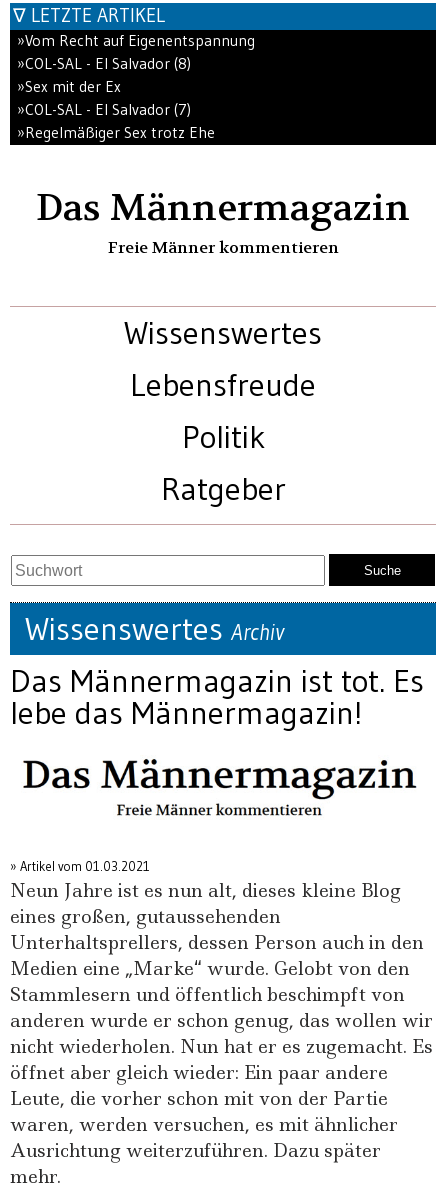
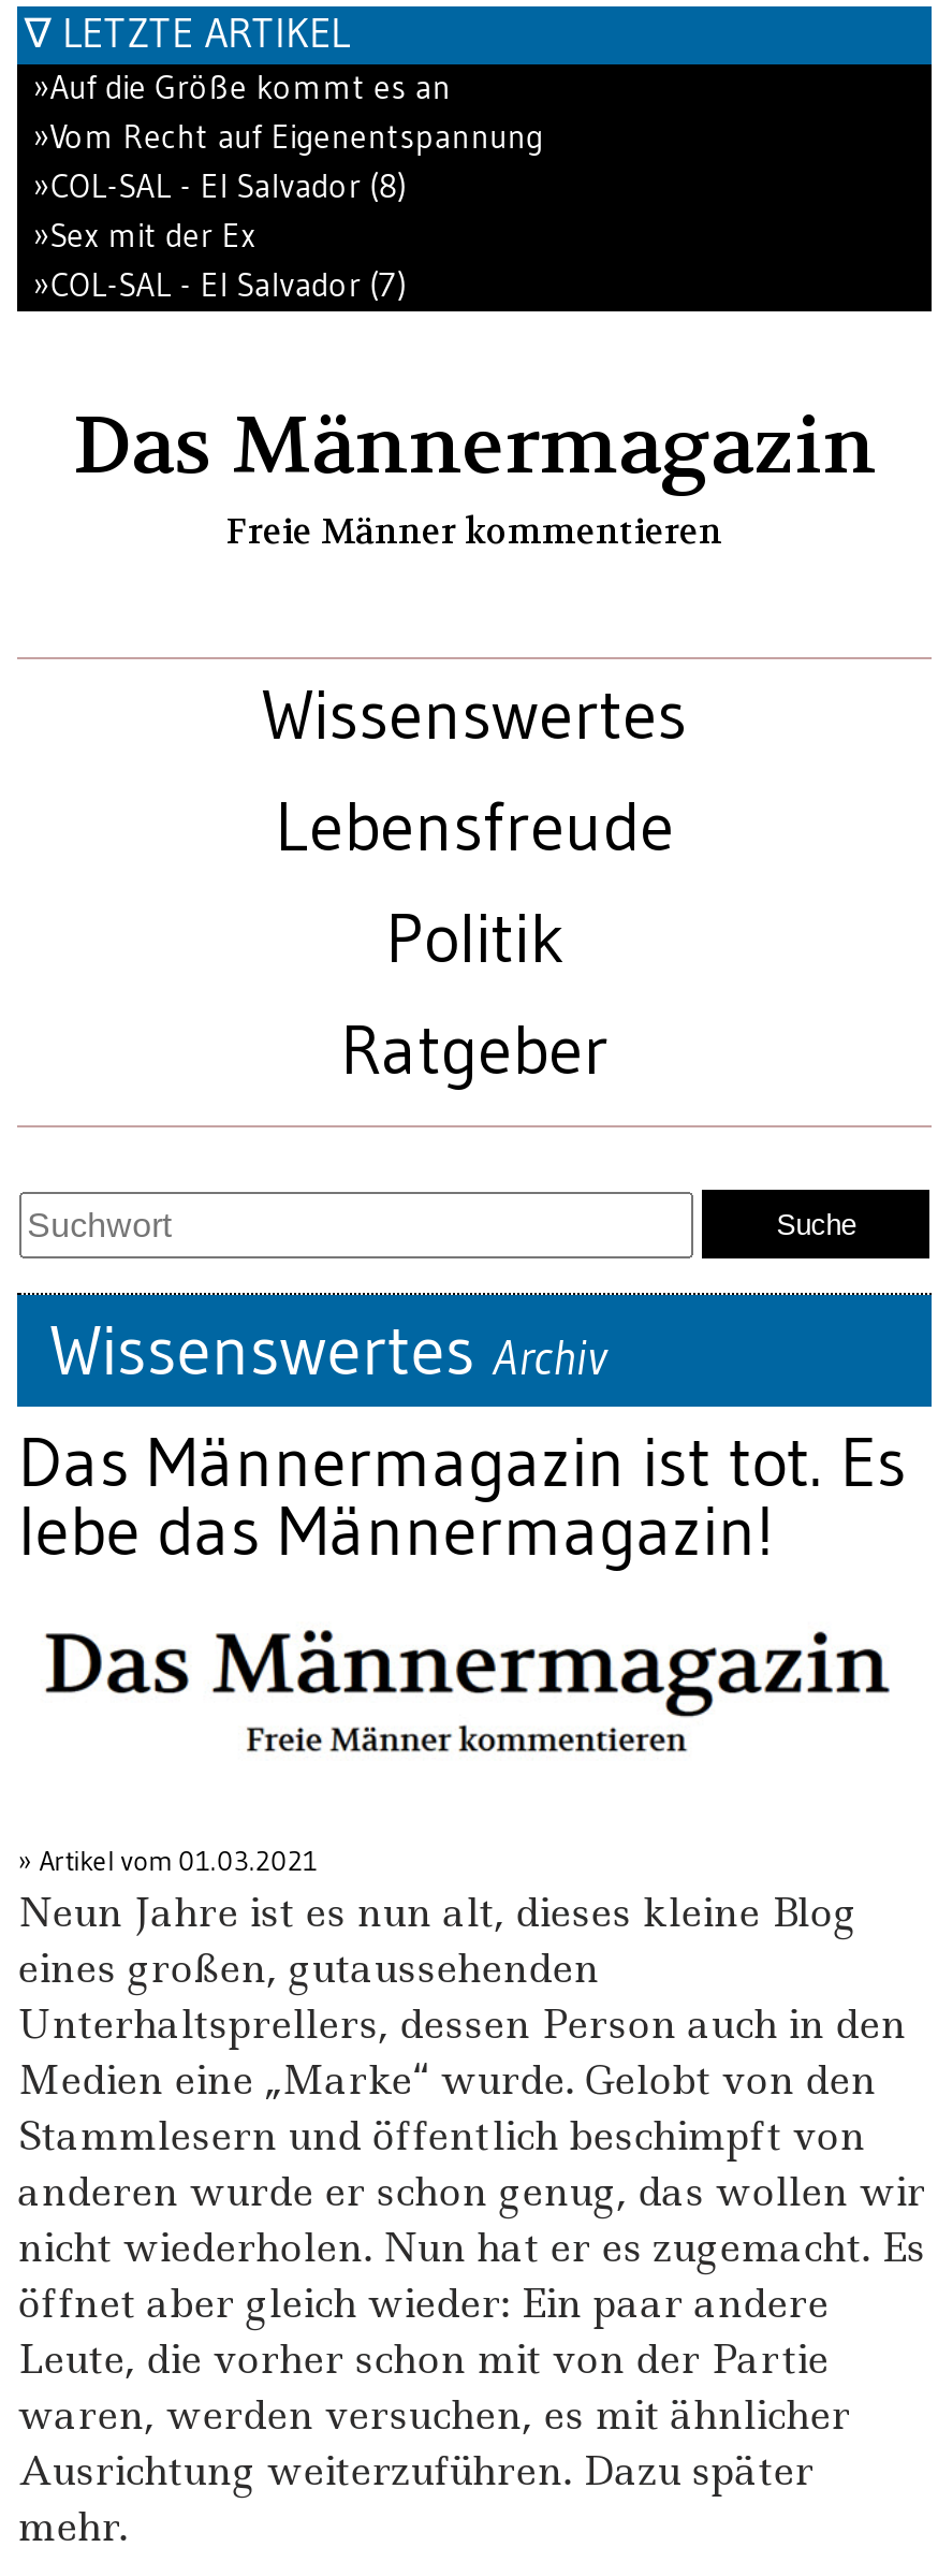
+ »Auf die Größe kommt es an

moved down: »Vom Recht auf Eigenentspannung | »COL-SAL - El Salvador (8) | »Sex mit der Ex | »COL-SAL - El Salvador (7)

- »Regelmäßiger Sex trotz Ehe
